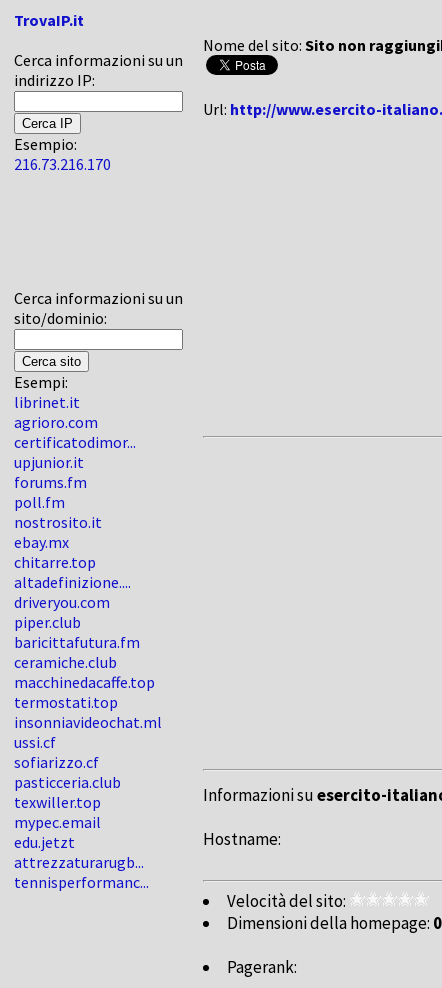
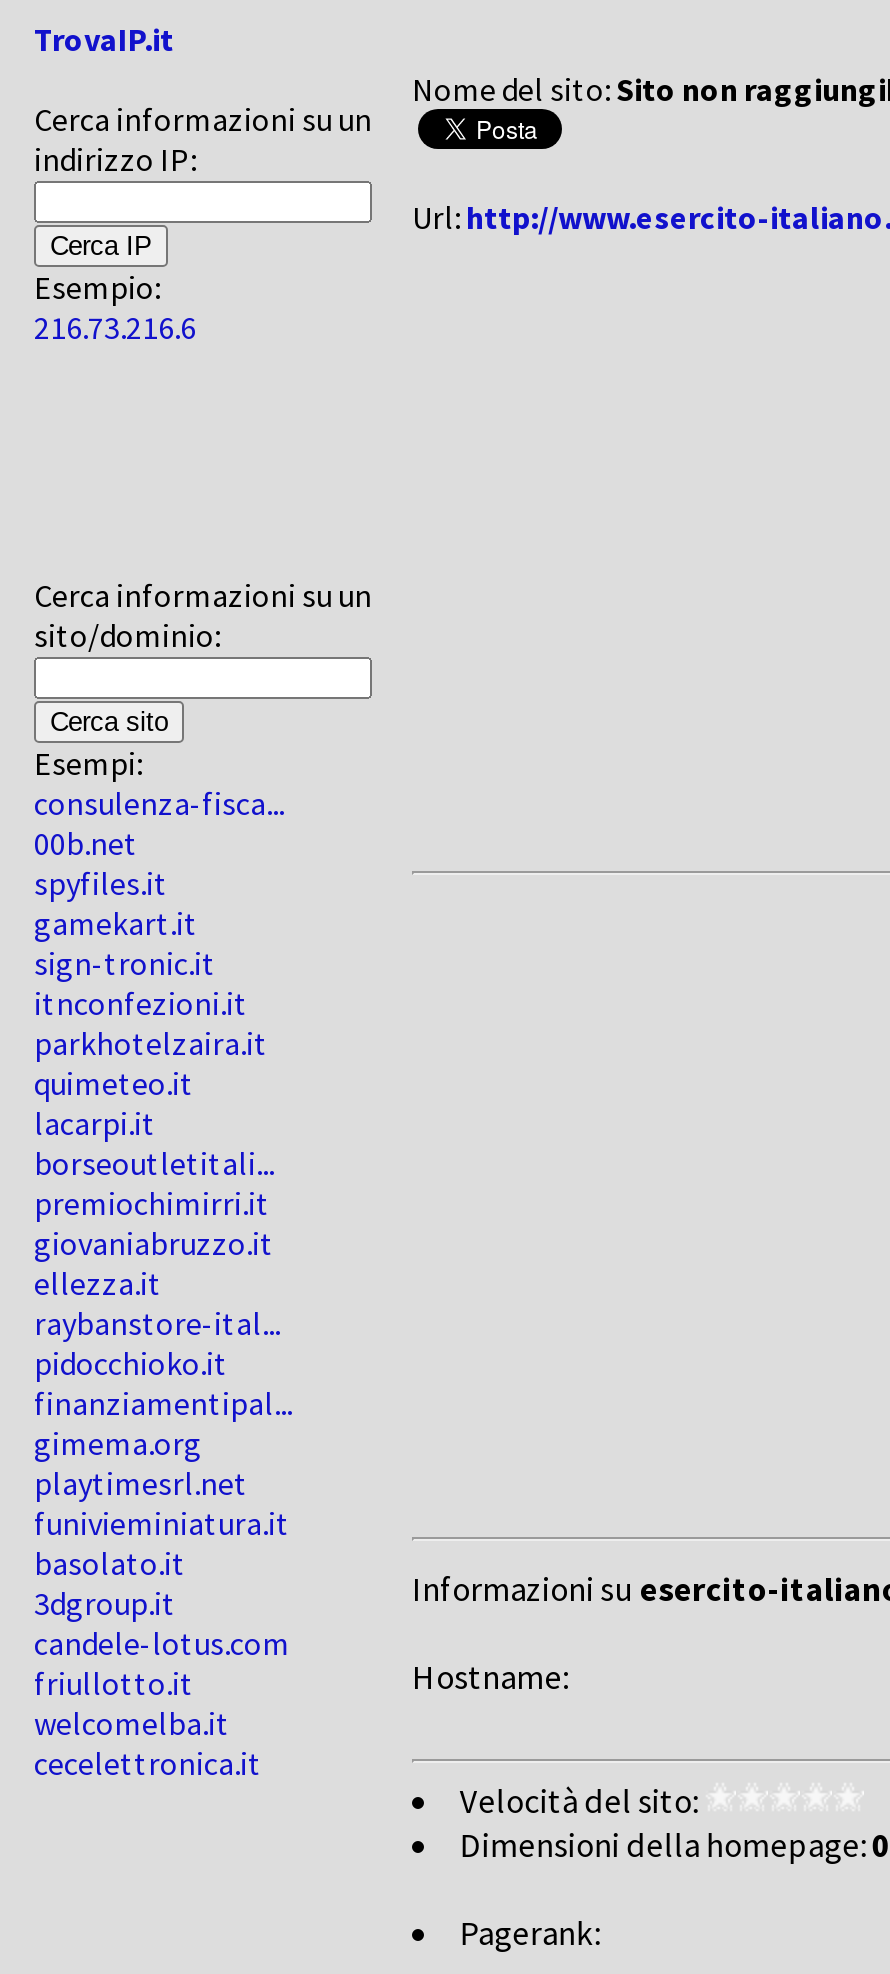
- 216.73.216.170
+ 216.73.216.6

- librinet.it
- agrioro.com
- certificatodimor...
- upjunior.it
- forums.fm
- poll.fm
- nostrosito.it
- ebay.mx
- chitarre.top
- altadefinizione....
- driveryou.com
- piper.club
- baricittafutura.fm
- ceramiche.club
- macchinedacaffe.top
- termostati.top
- insonniavideochat.ml
- ussi.cf
- sofiarizzo.cf
- pasticceria.club
- texwiller.top
- mypec.email
- edu.jetzt
- attrezzaturarugb...
- tennisperformanc...
+ consulenza-fisca...
+ 00b.net
+ spyfiles.it
+ gamekart.it
+ sign-tronic.it
+ itnconfezioni.it
+ parkhotelzaira.it
+ quimeteo.it
+ lacarpi.it
+ borseoutletitali...
+ premiochimirri.it
+ giovaniabruzzo.it
+ ellezza.it
+ raybanstore-ital...
+ pidocchioko.it
+ finanziamentipal...
+ gimema.org
+ playtimesrl.net
+ funivieminiatura.it
+ basolato.it
+ 3dgroup.it
+ candele-lotus.com
+ friullotto.it
+ welcomelba.it
+ cecelettronica.it
